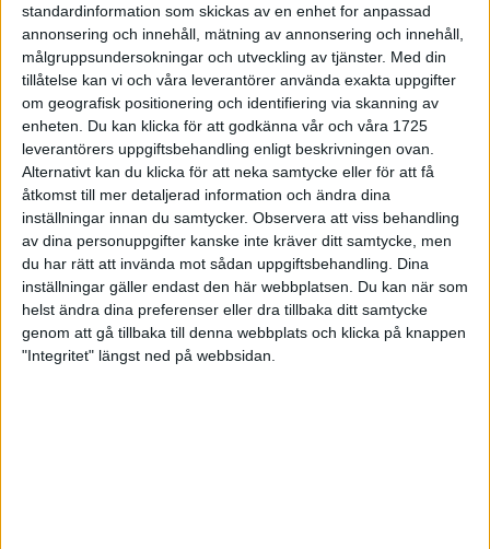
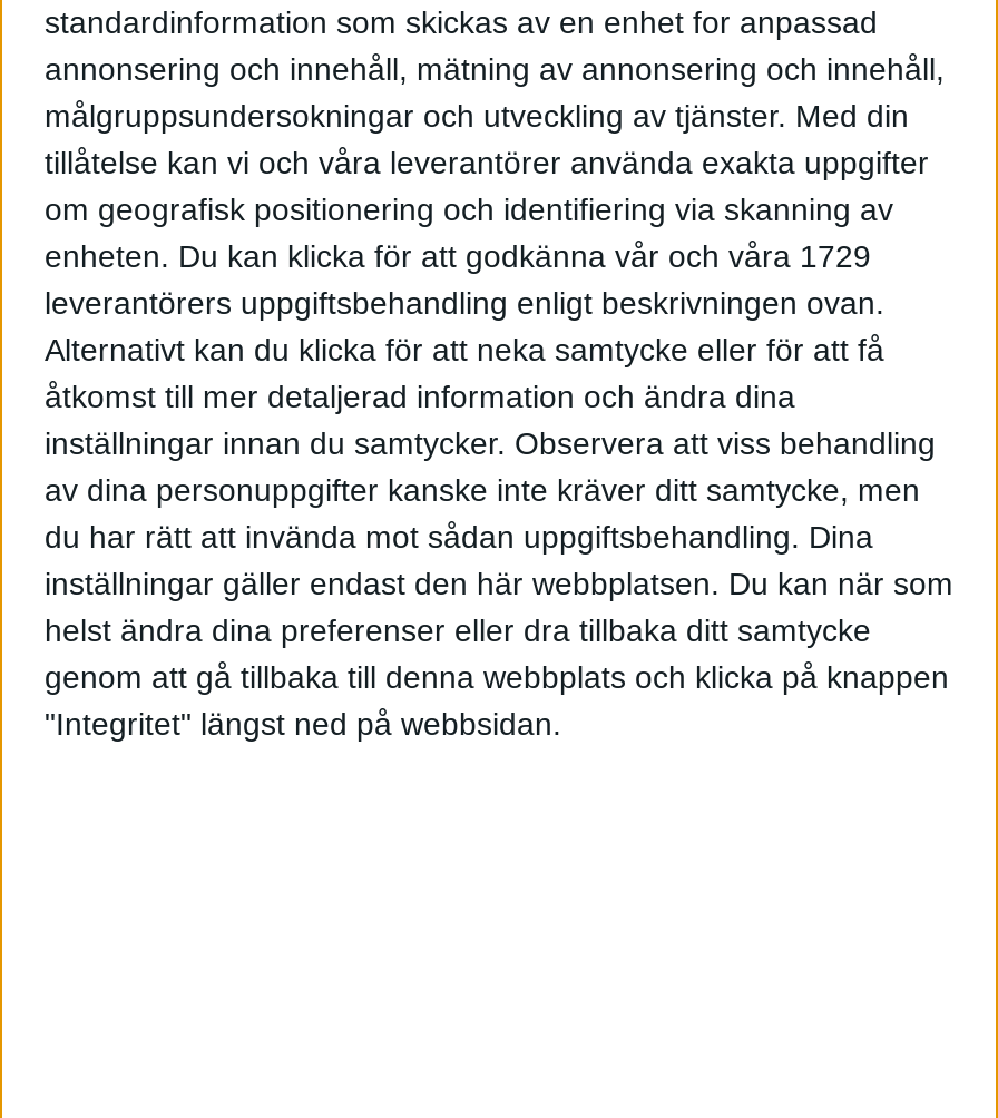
- enheten. Du kan klicka för att godkänna vår och våra 1725
+ enheten. Du kan klicka för att godkänna vår och våra 1729
